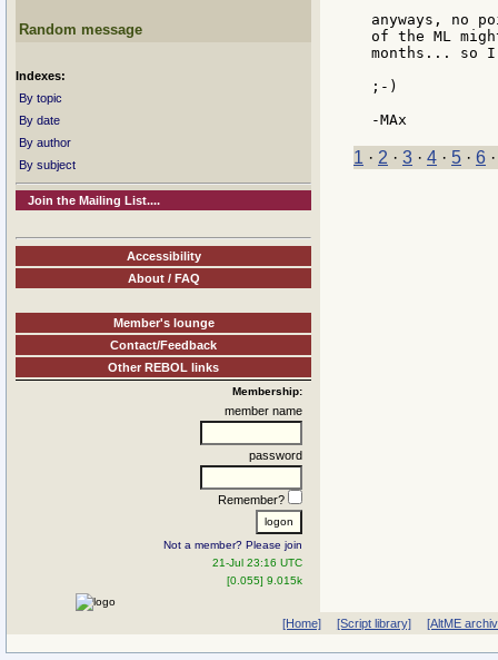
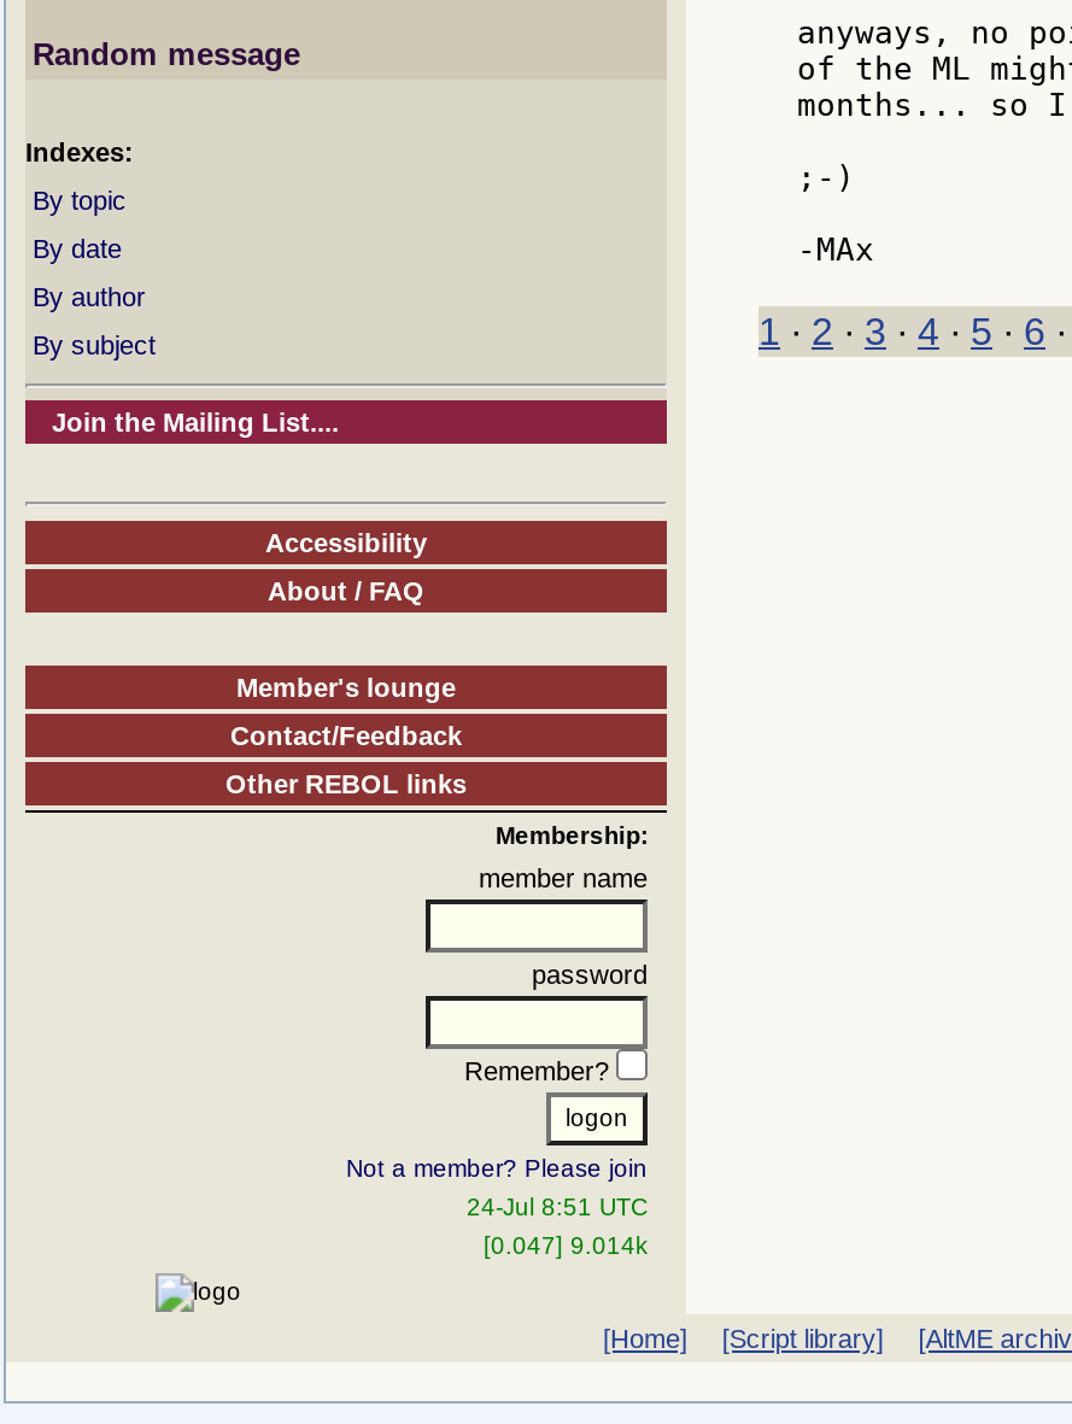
- 21-Jul 23:16 UTC
+ 24-Jul 8:51 UTC

- [0.055] 9.015k
+ [0.047] 9.014k
